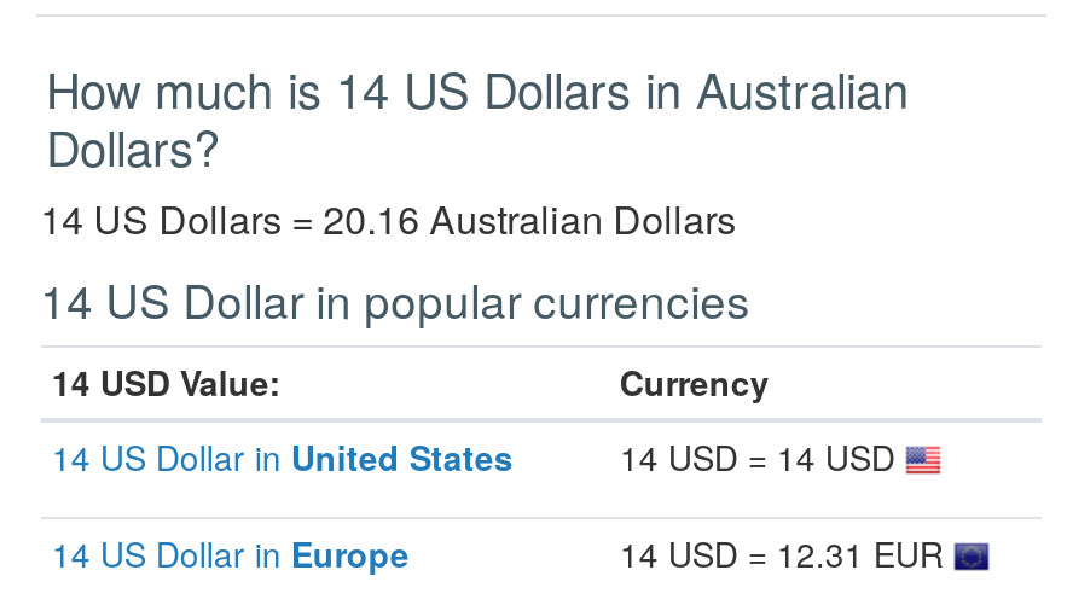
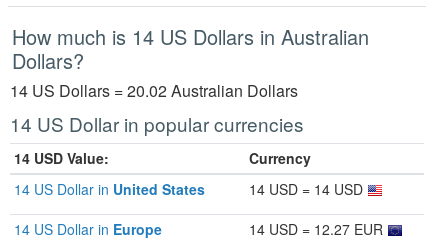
- 14 US Dollars = 20.16 Australian Dollars
+ 14 US Dollars = 20.02 Australian Dollars

- 14 USD = 12.31 EUR
+ 14 USD = 12.27 EUR
